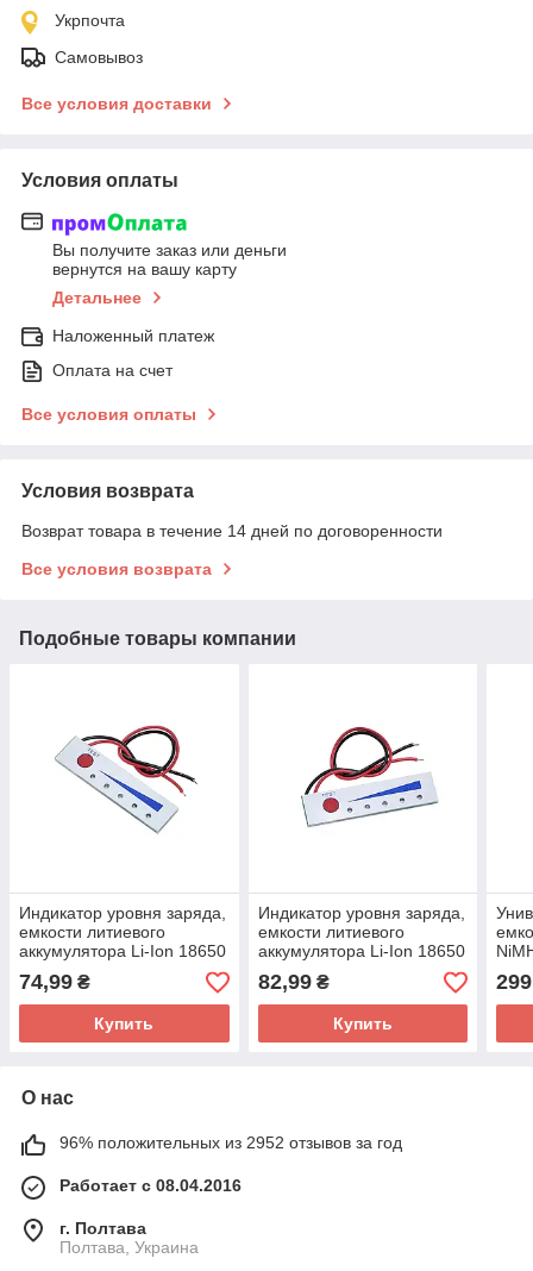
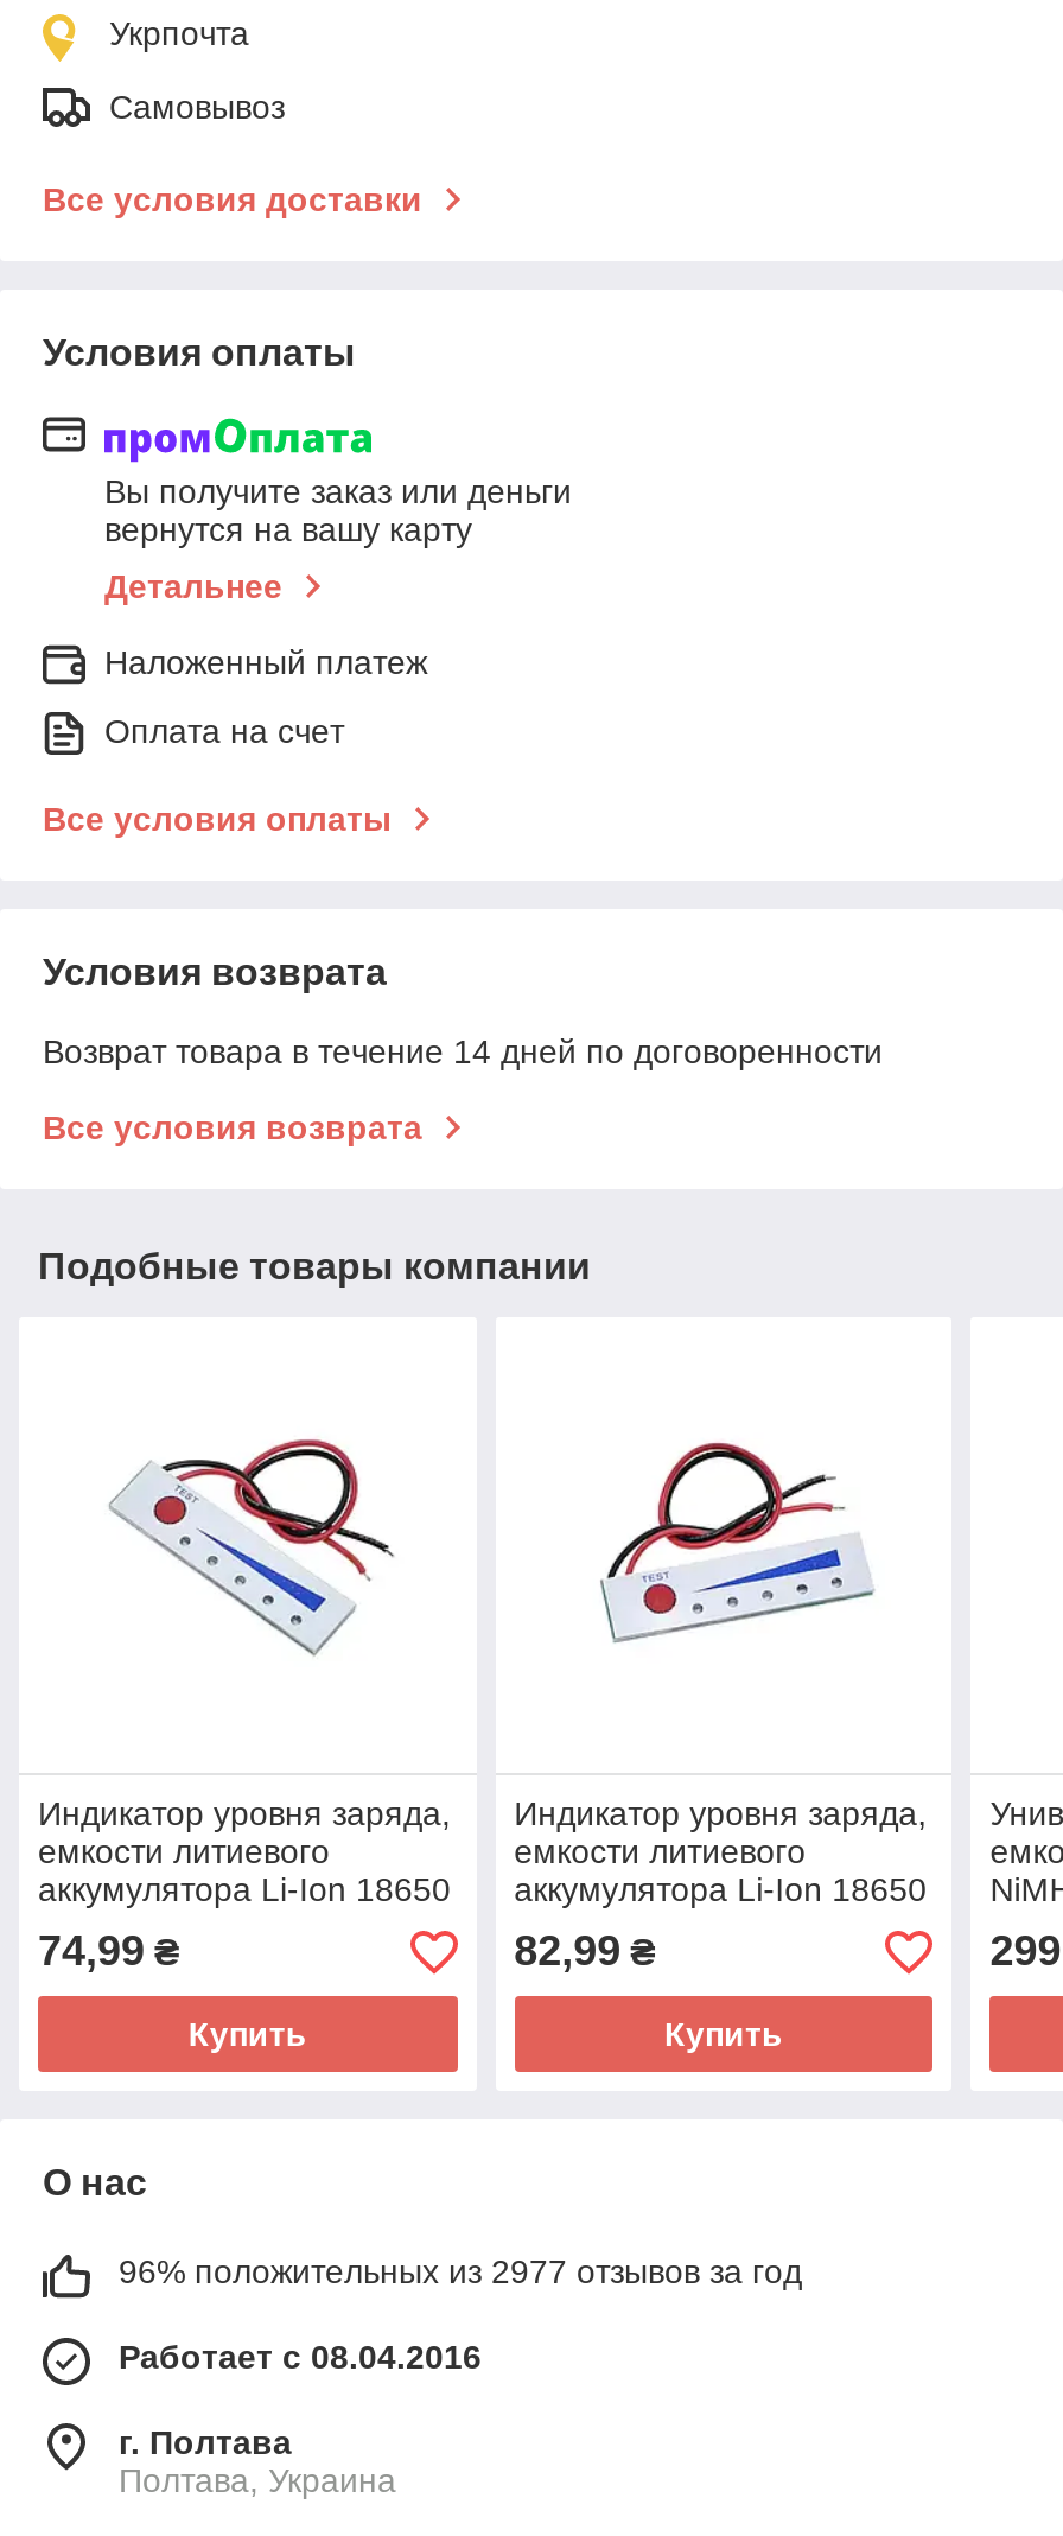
- 96% положительных из 2952 отзывов за год
+ 96% положительных из 2977 отзывов за год
